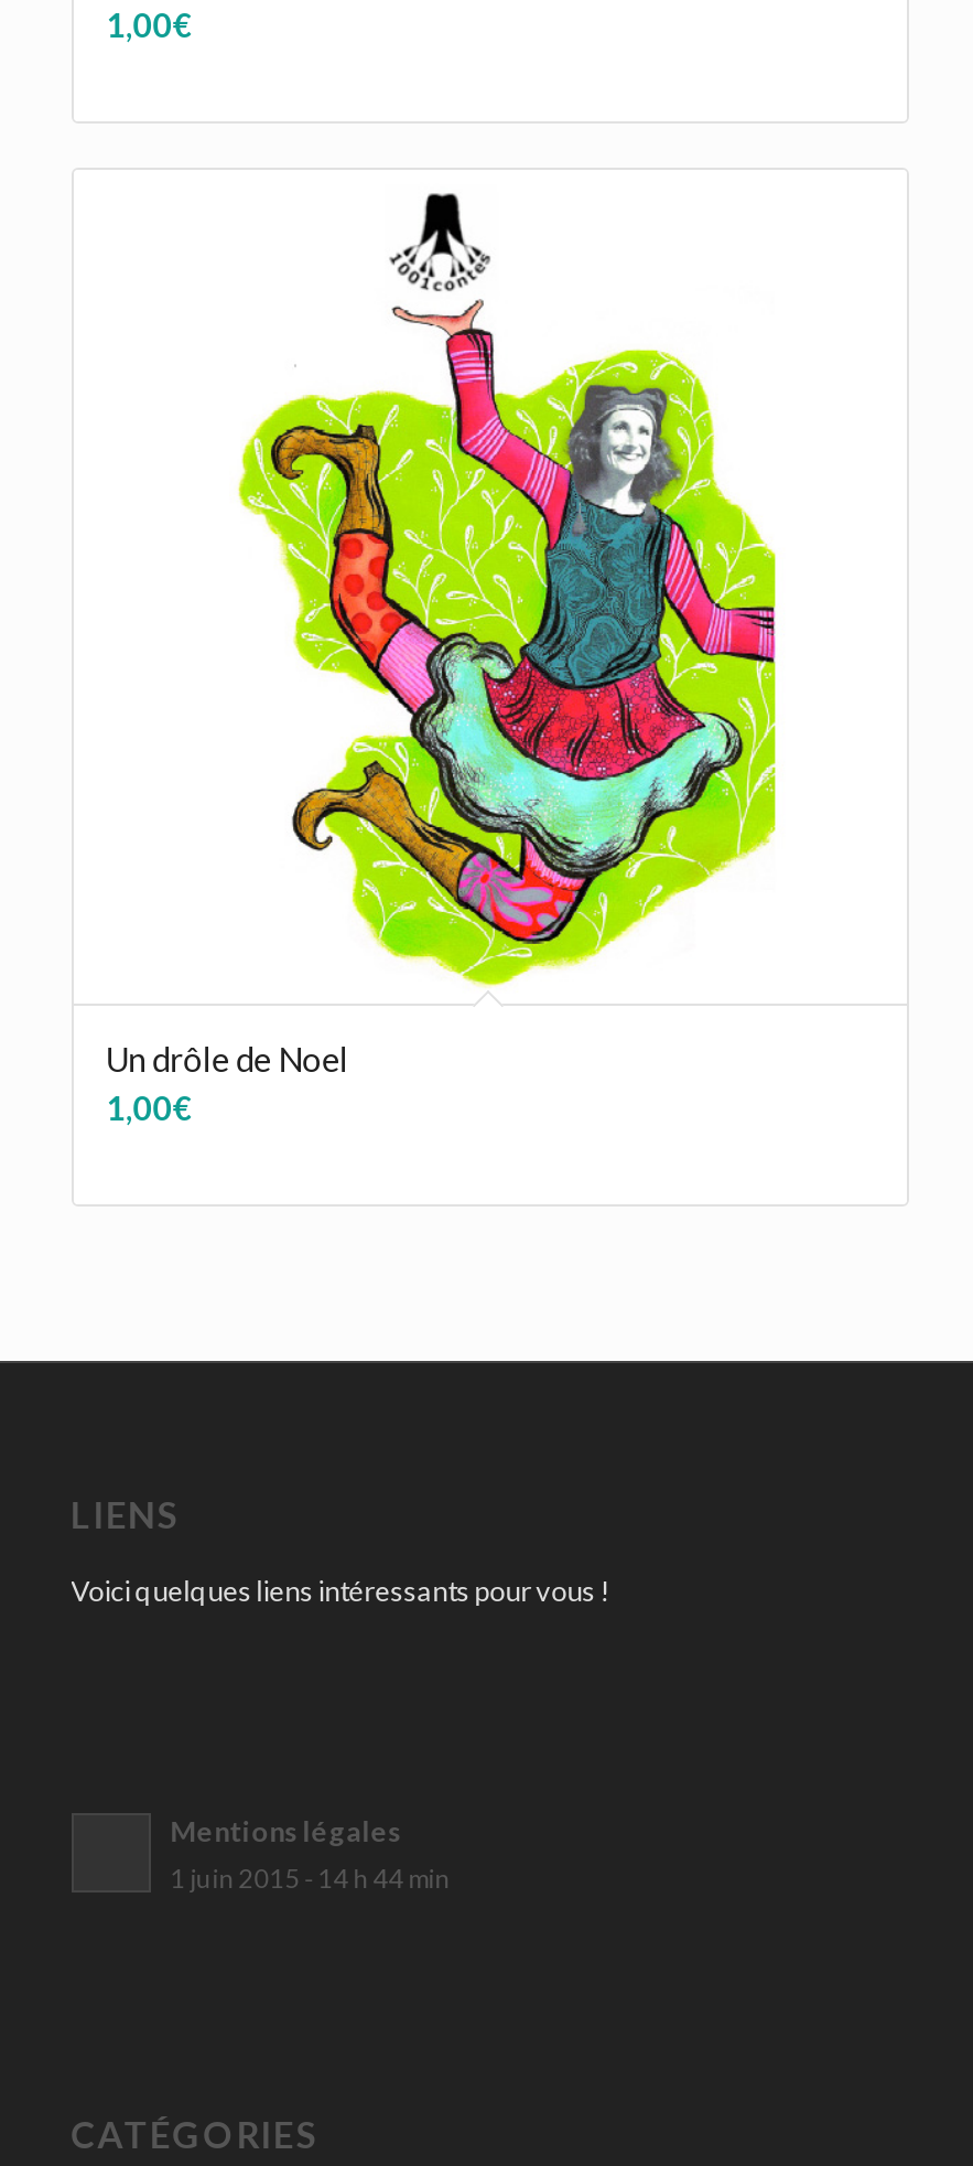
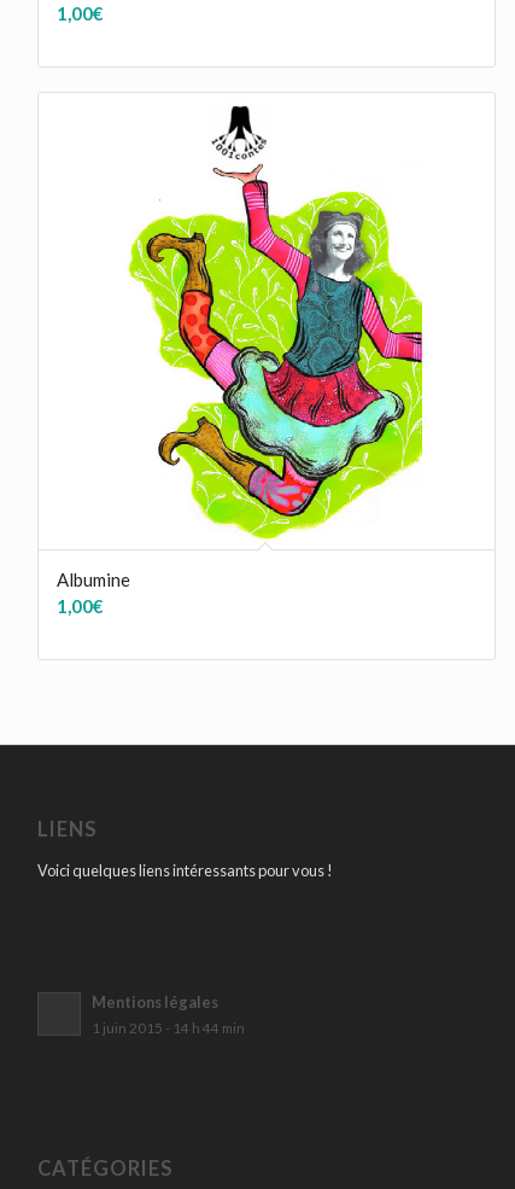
- Un drôle de Noel
+ Albumine
